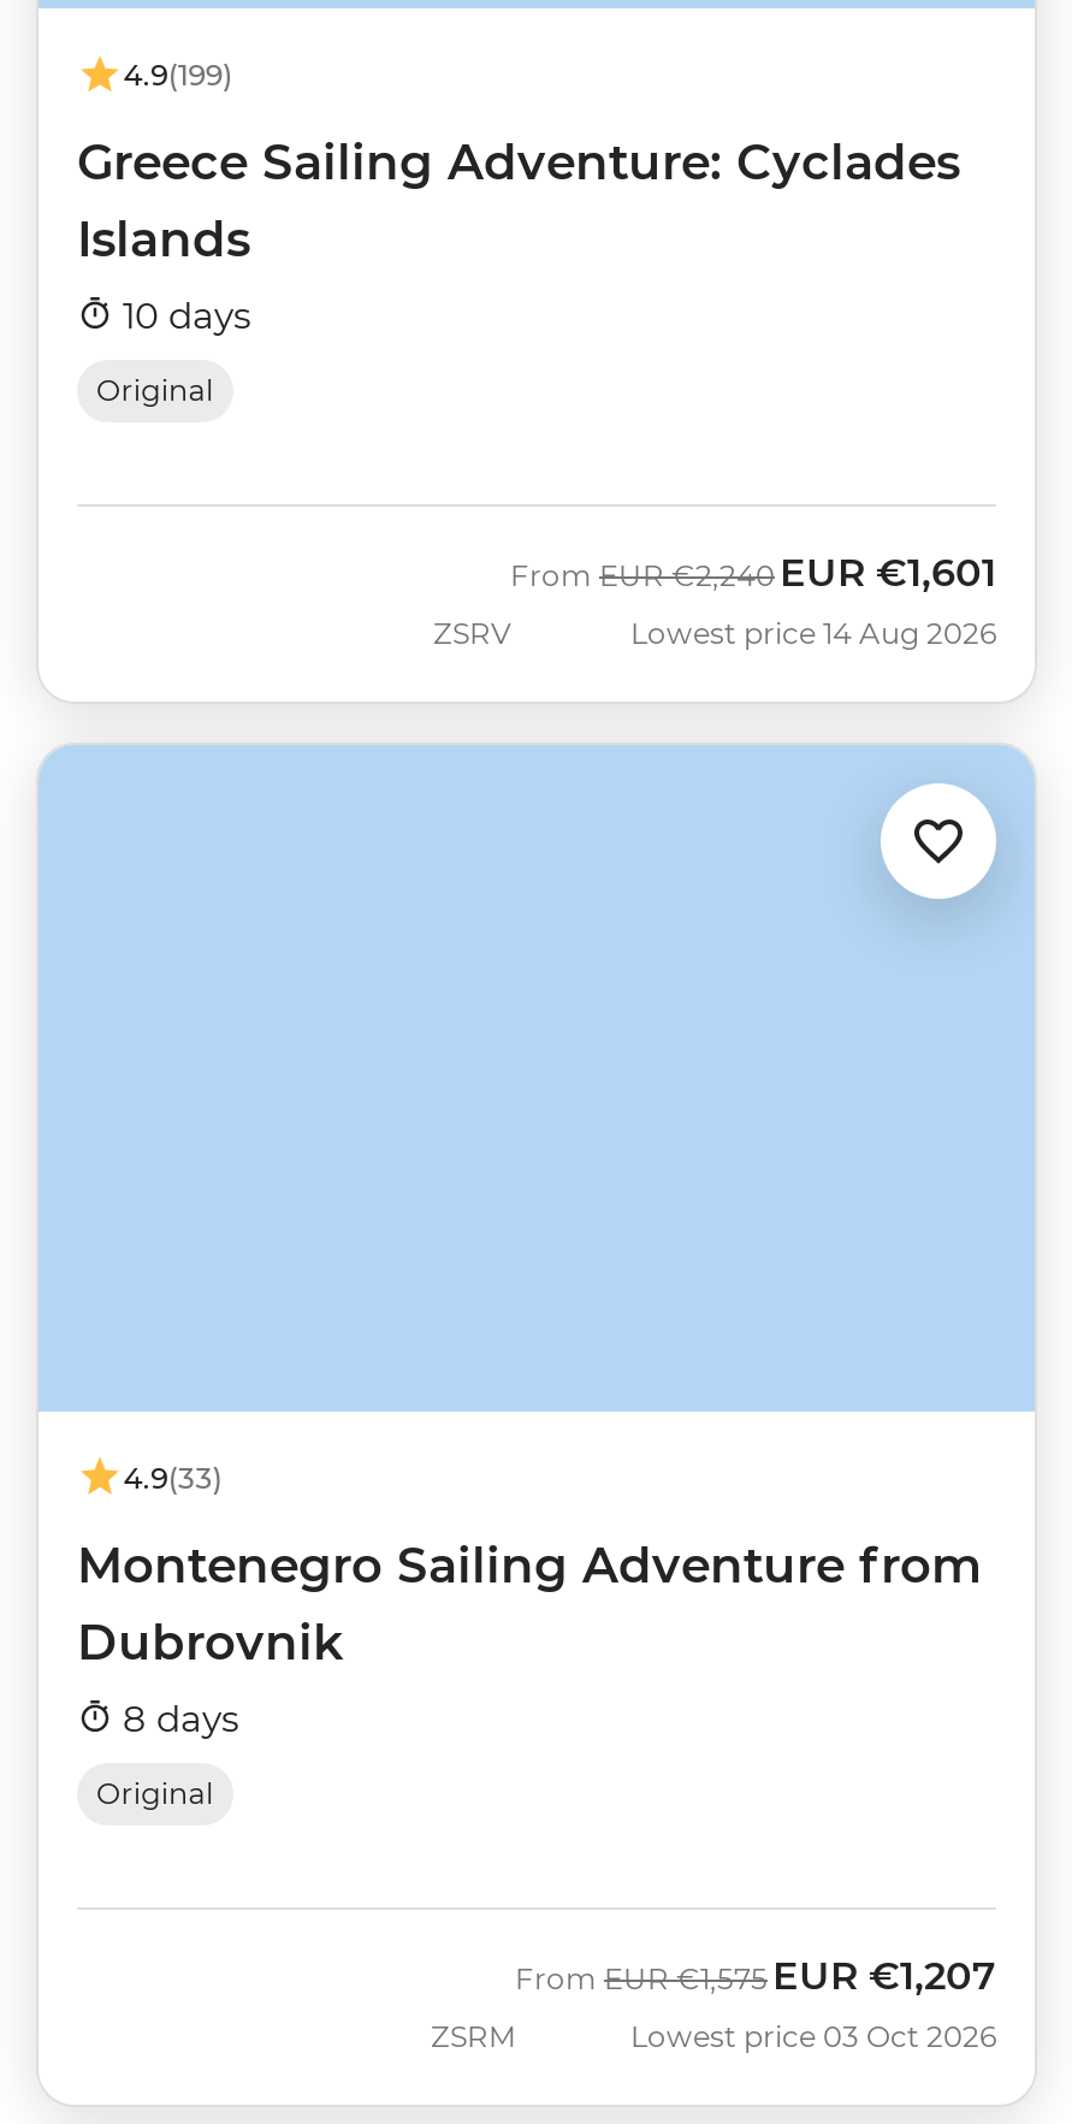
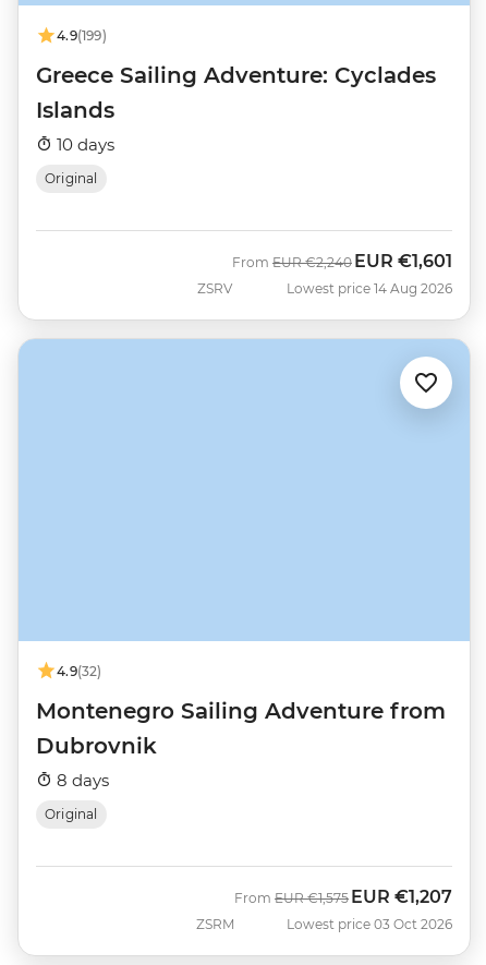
- 4.9(33)
+ 4.9(32)
